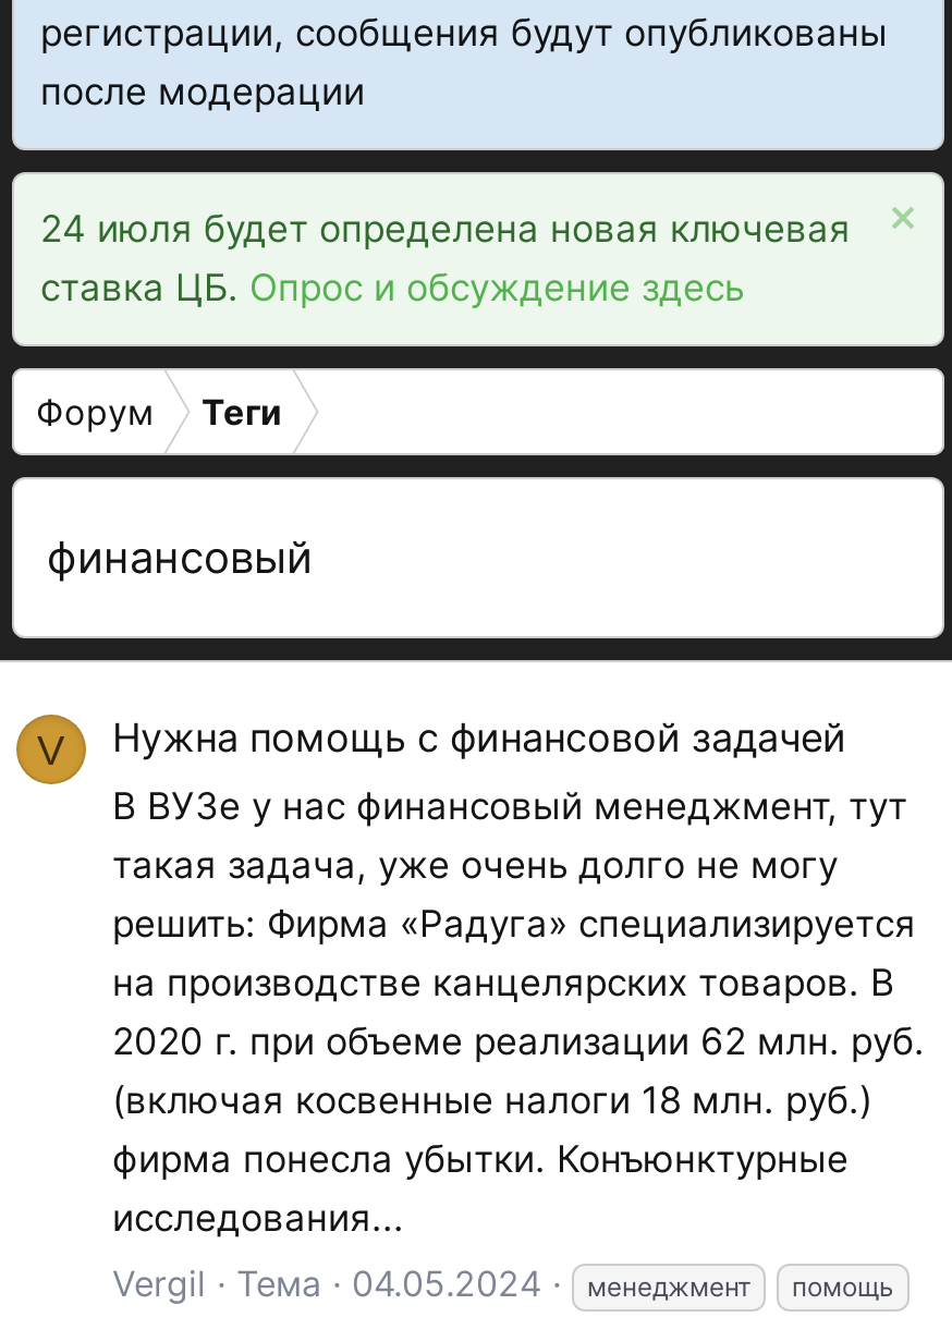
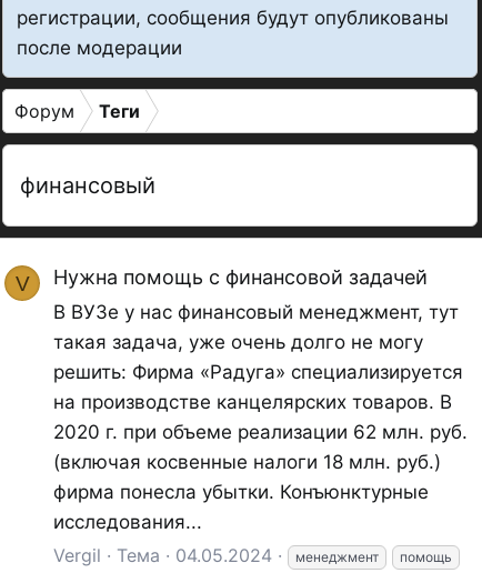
- 24 июля будет определена новая ключевая
- ставка ЦБ. Опрос и обсуждение здесь
